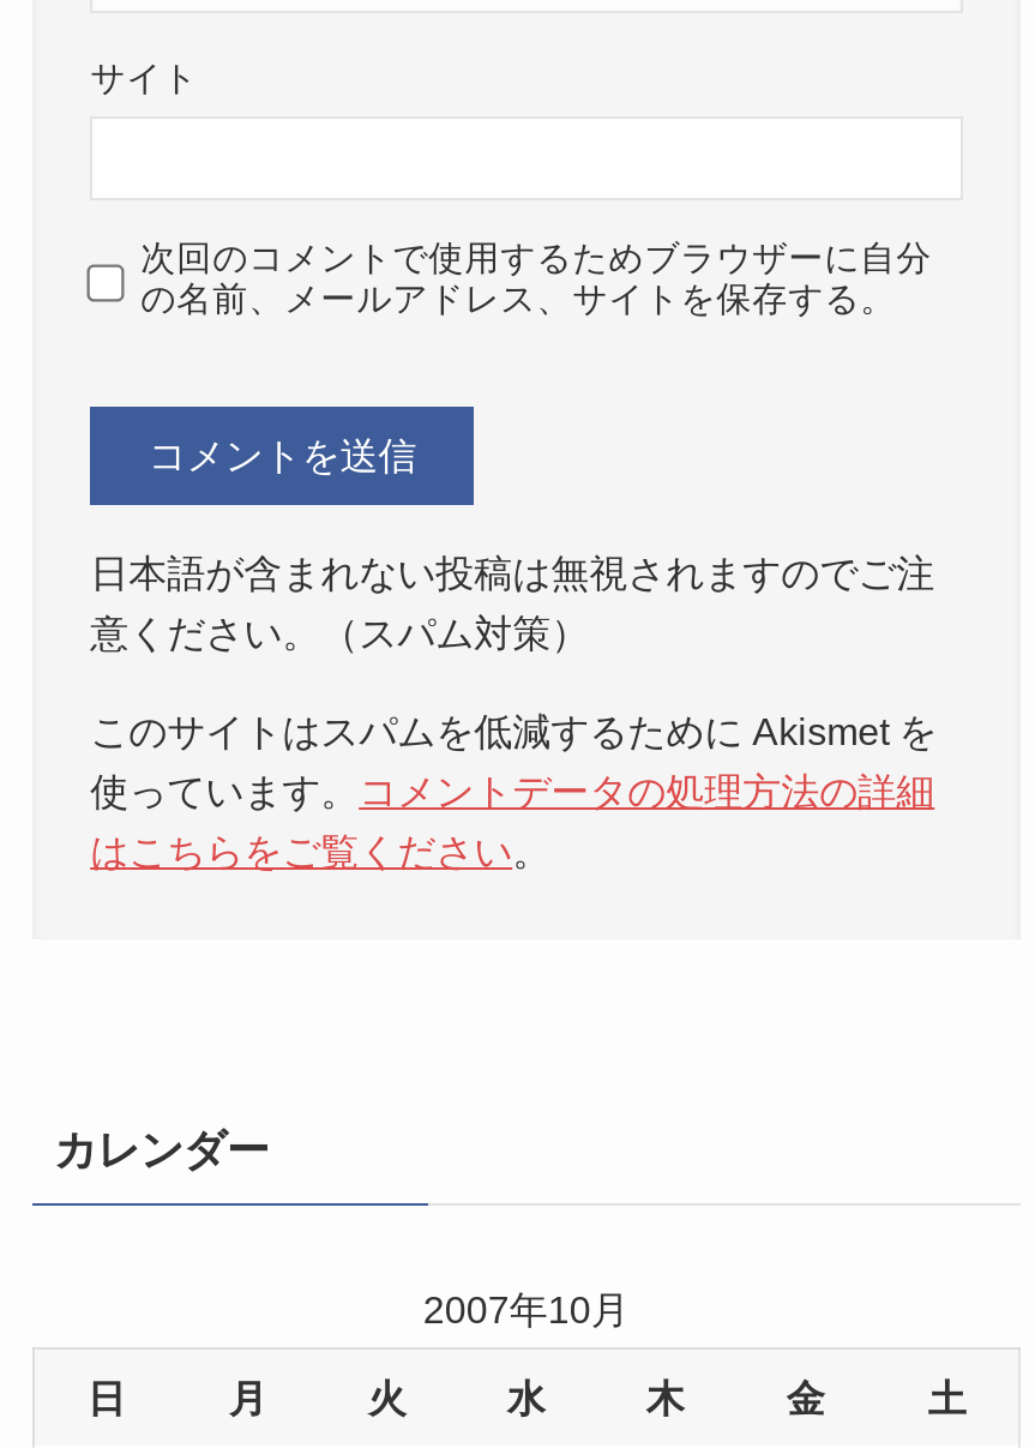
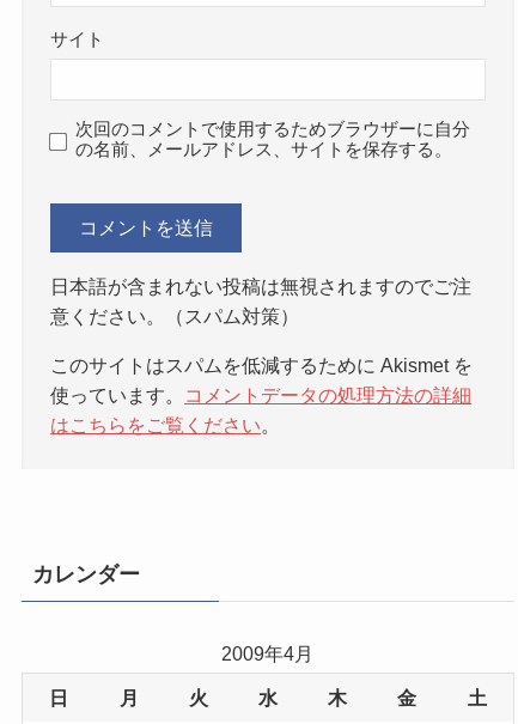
- 2007年10月
+ 2009年4月
